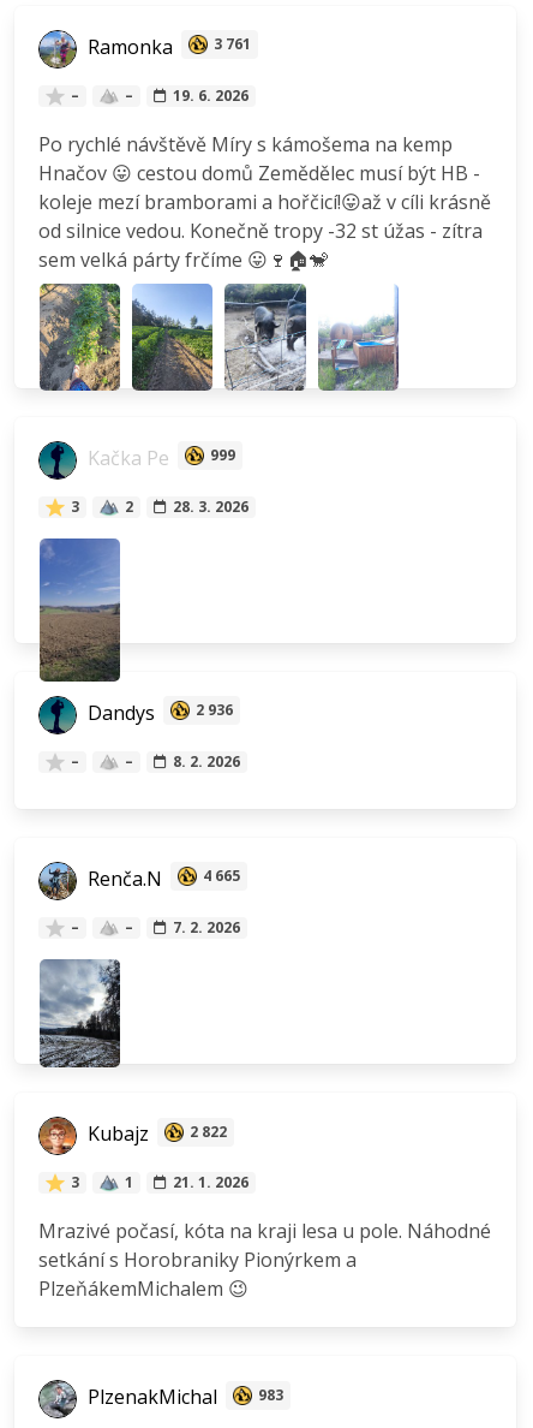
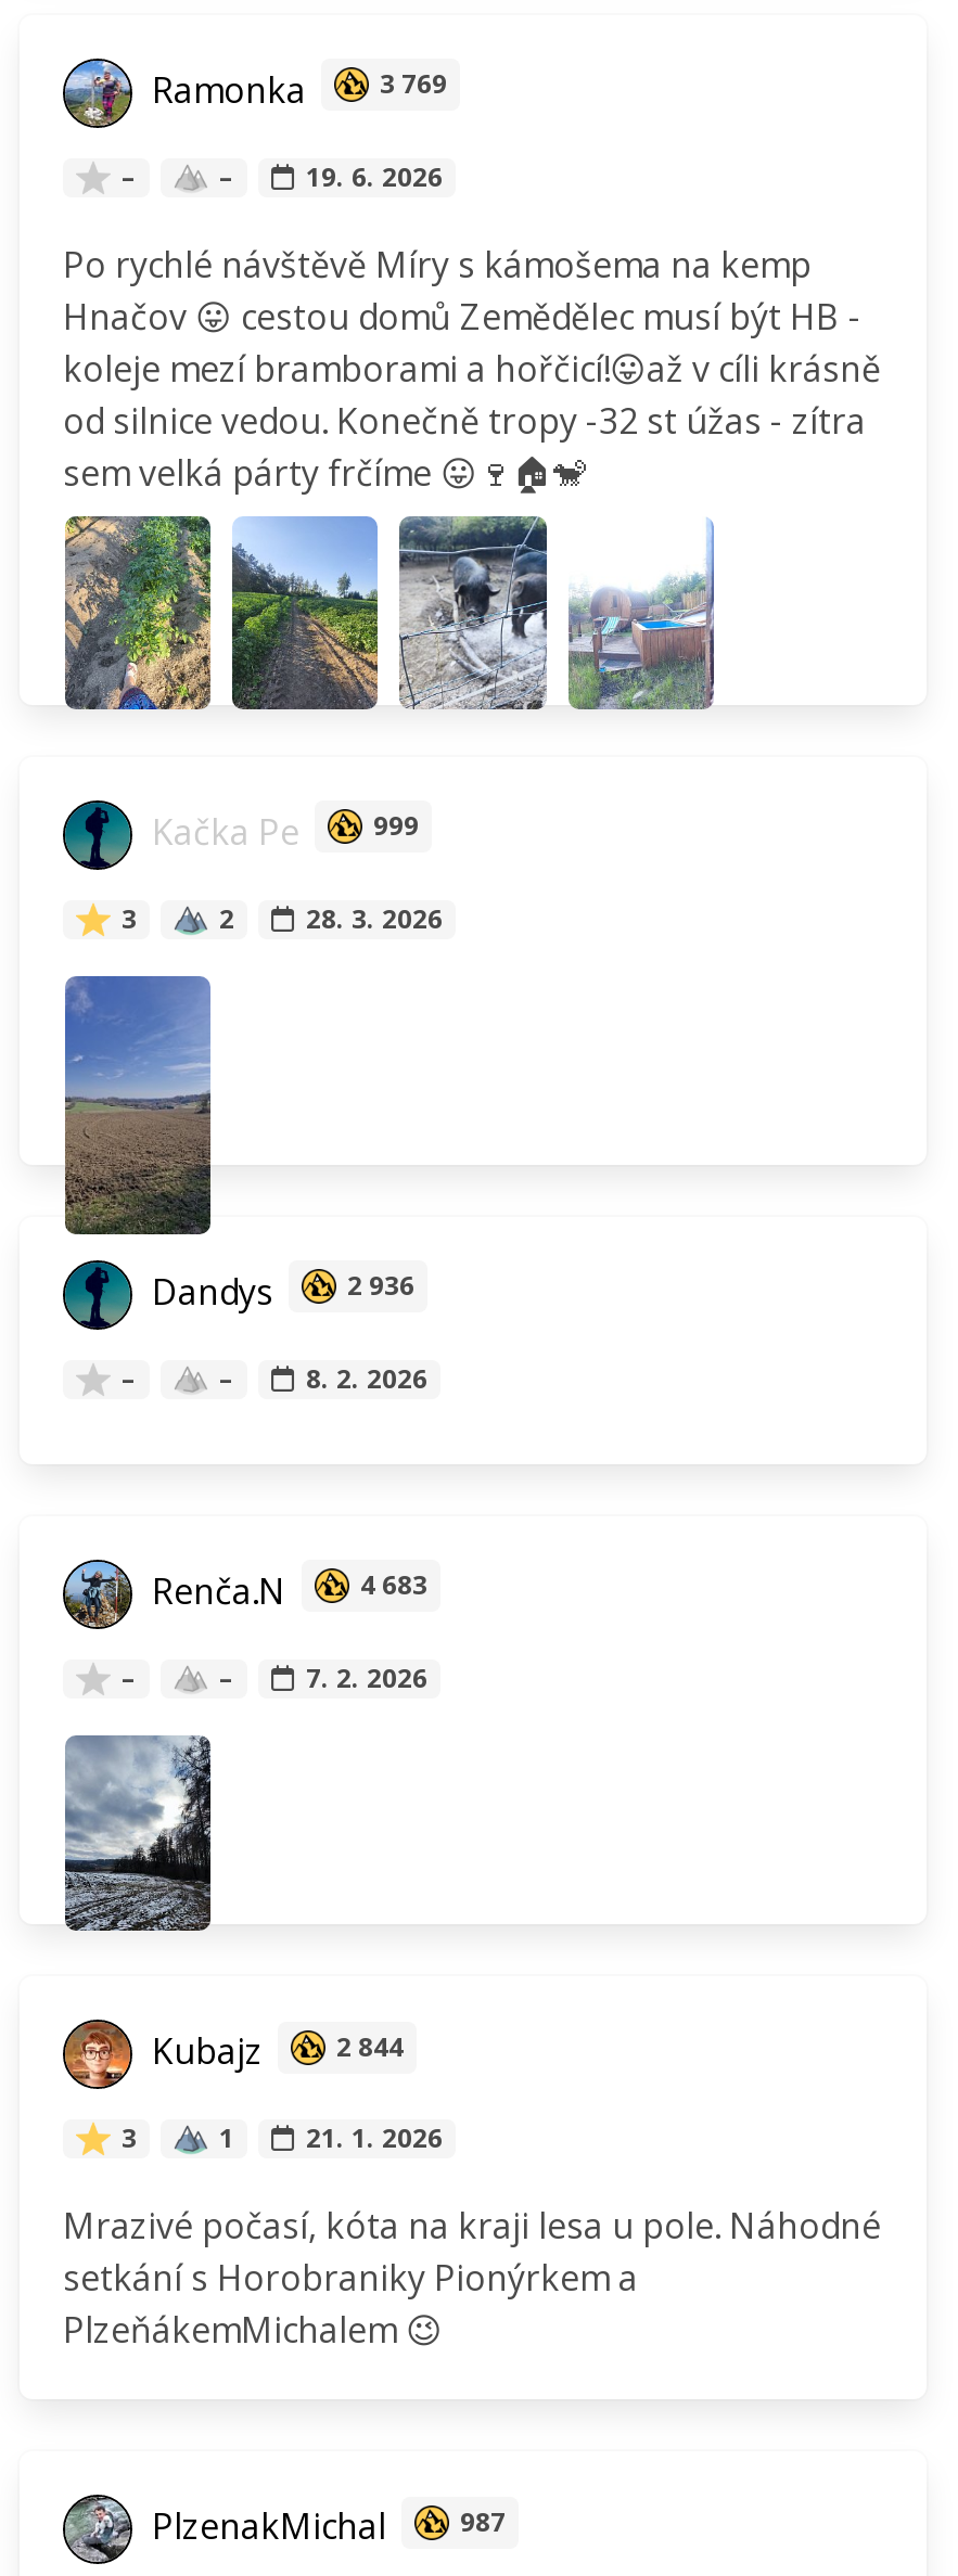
- Ramonka 3 761
+ Ramonka 3 769

- Renča.N 4 665
+ Renča.N 4 683

- Kubajz 2 822
+ Kubajz 2 844

- PlzenakMichal 983
+ PlzenakMichal 987
